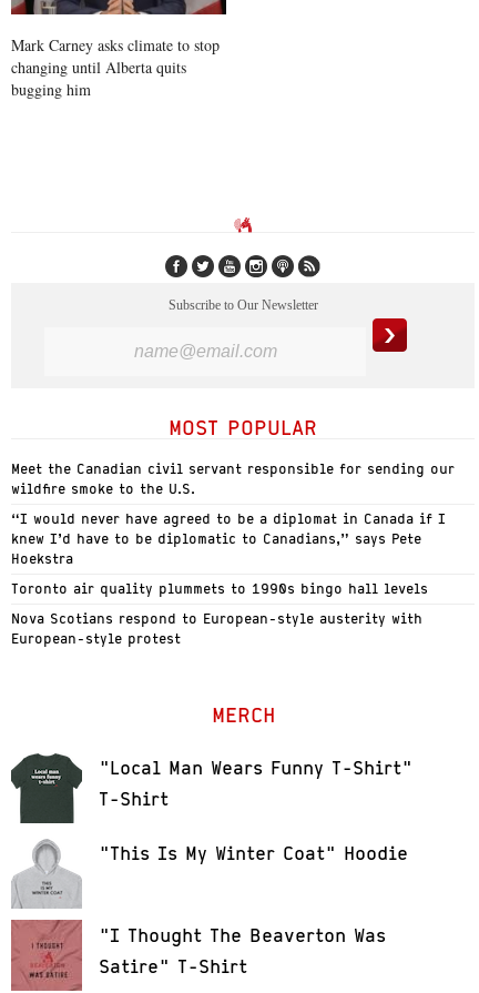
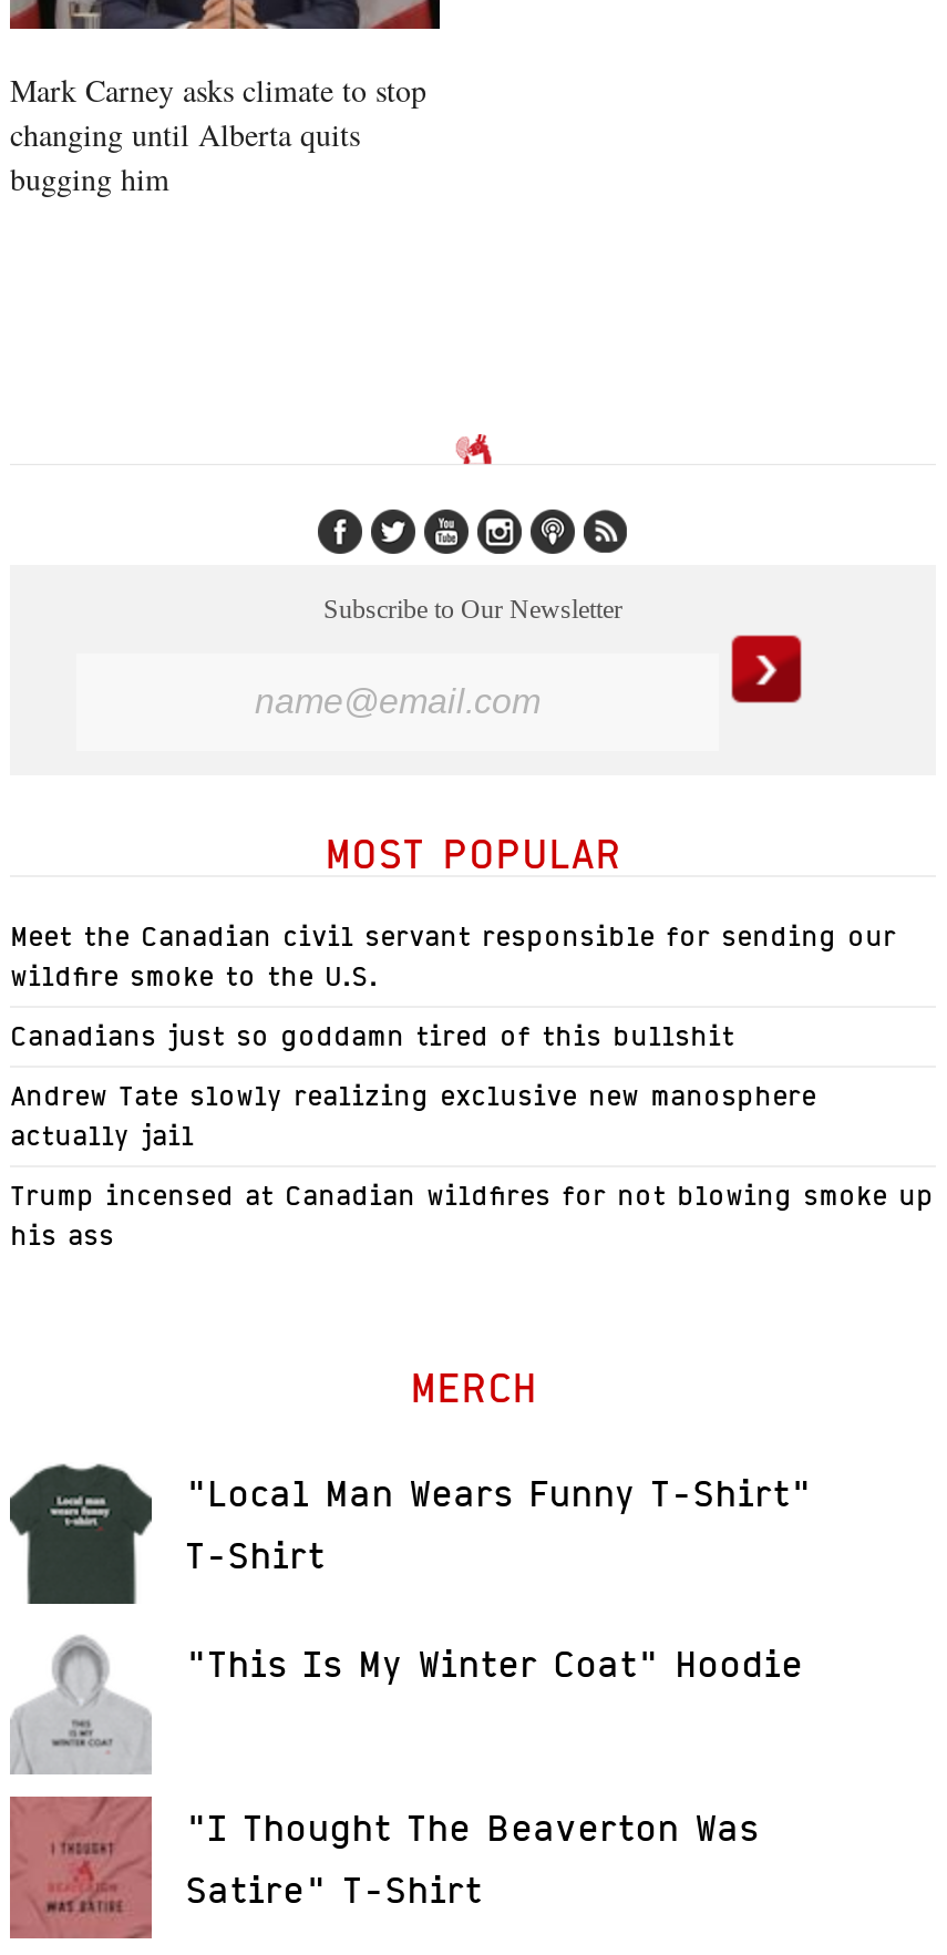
- “I would never have agreed to be a diplomat in Canada if I
- knew I’d have to be diplomatic to Canadians,” says Pete
- Hoekstra
+ Canadians just so goddamn tired of this bullshit

- Toronto air quality plummets to 1990s bingo hall levels
+ Andrew Tate slowly realizing exclusive new manosphere
+ actually jail

- Nova Scotians respond to European-style austerity with
- European-style protest
+ Trump incensed at Canadian wildfires for not blowing smoke up
+ his ass
